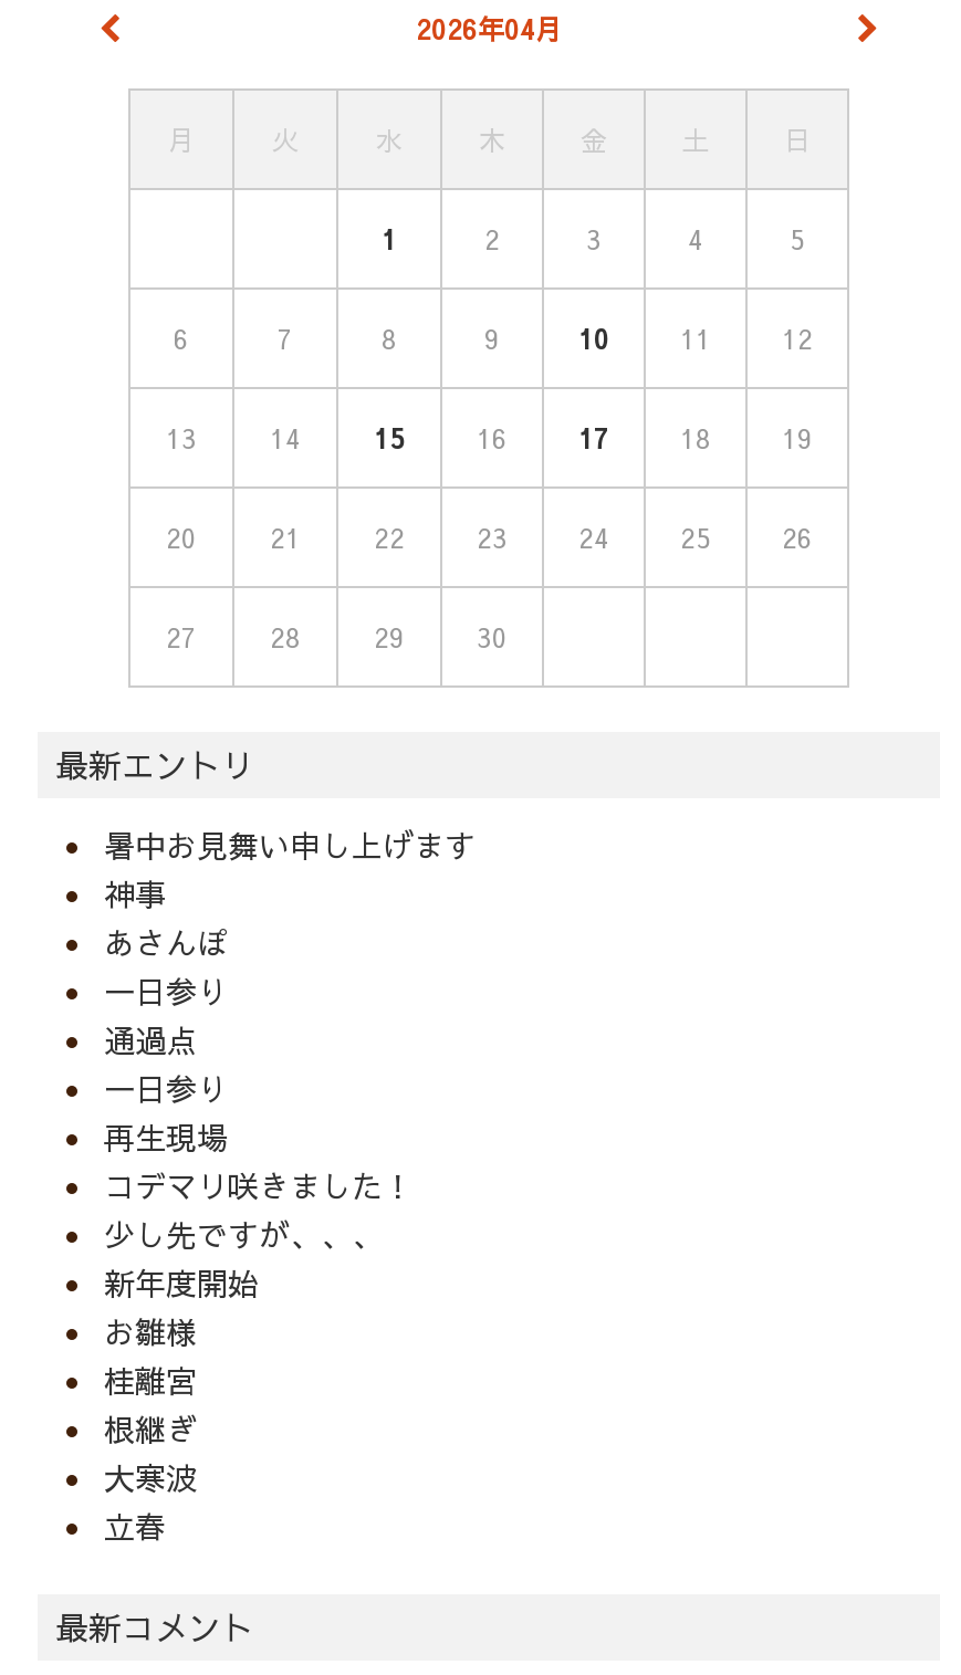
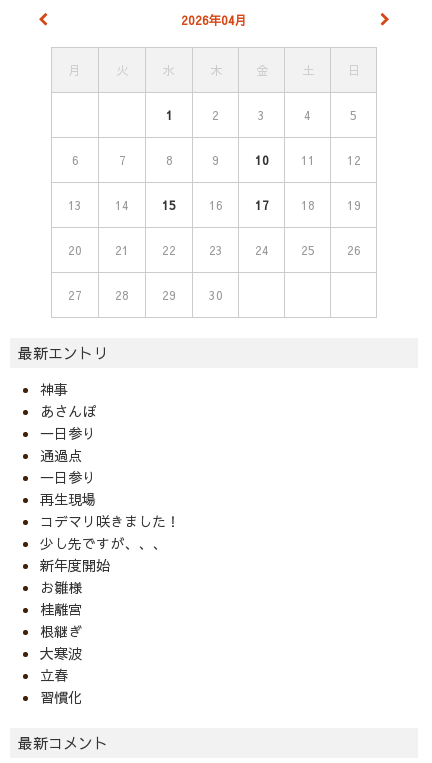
- 暑中お見舞い申し上げます

moved up: 神事 | あさんぽ | 一日参り | ... | 大寒波 | 立春

+ 習慣化
